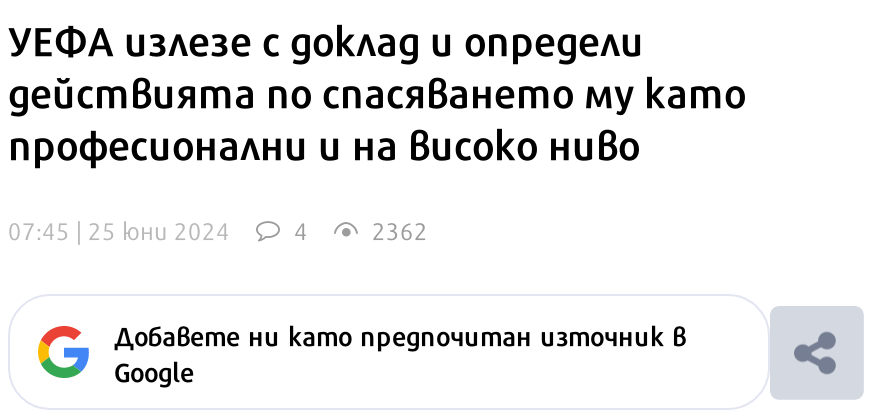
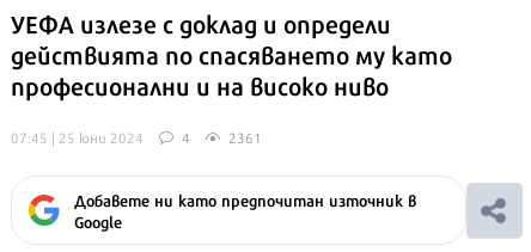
- 2362
+ 2361
